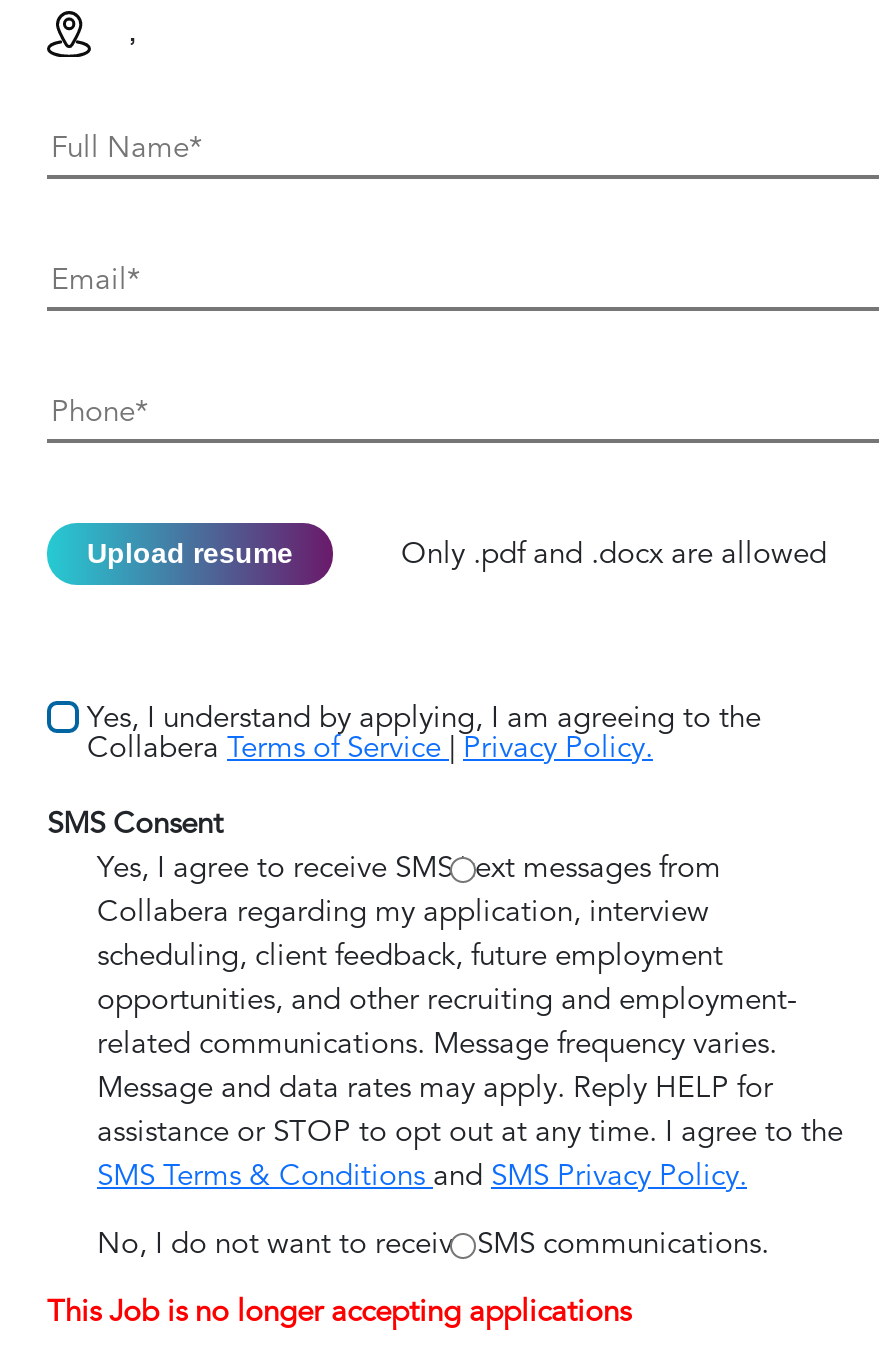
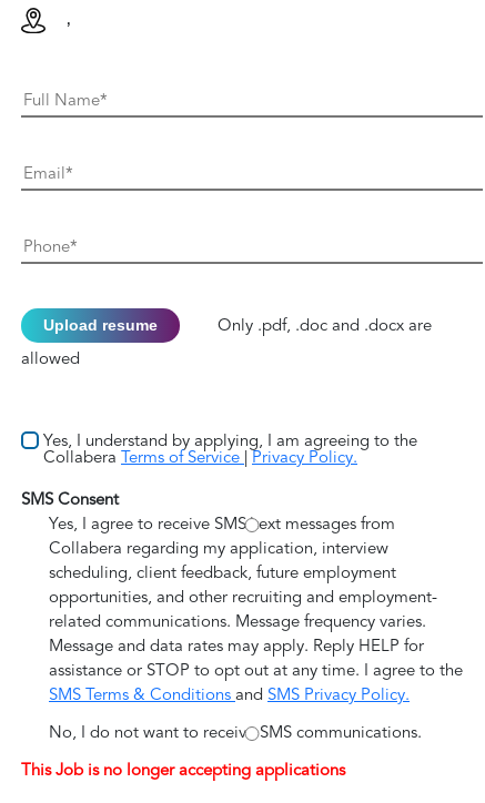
- Only .pdf and .docx are allowed
+ Only .pdf, .doc and .docx are
+ allowed
